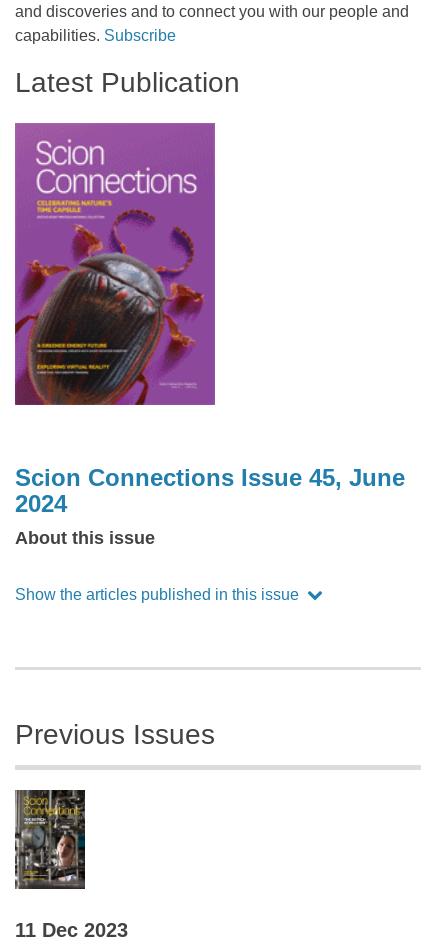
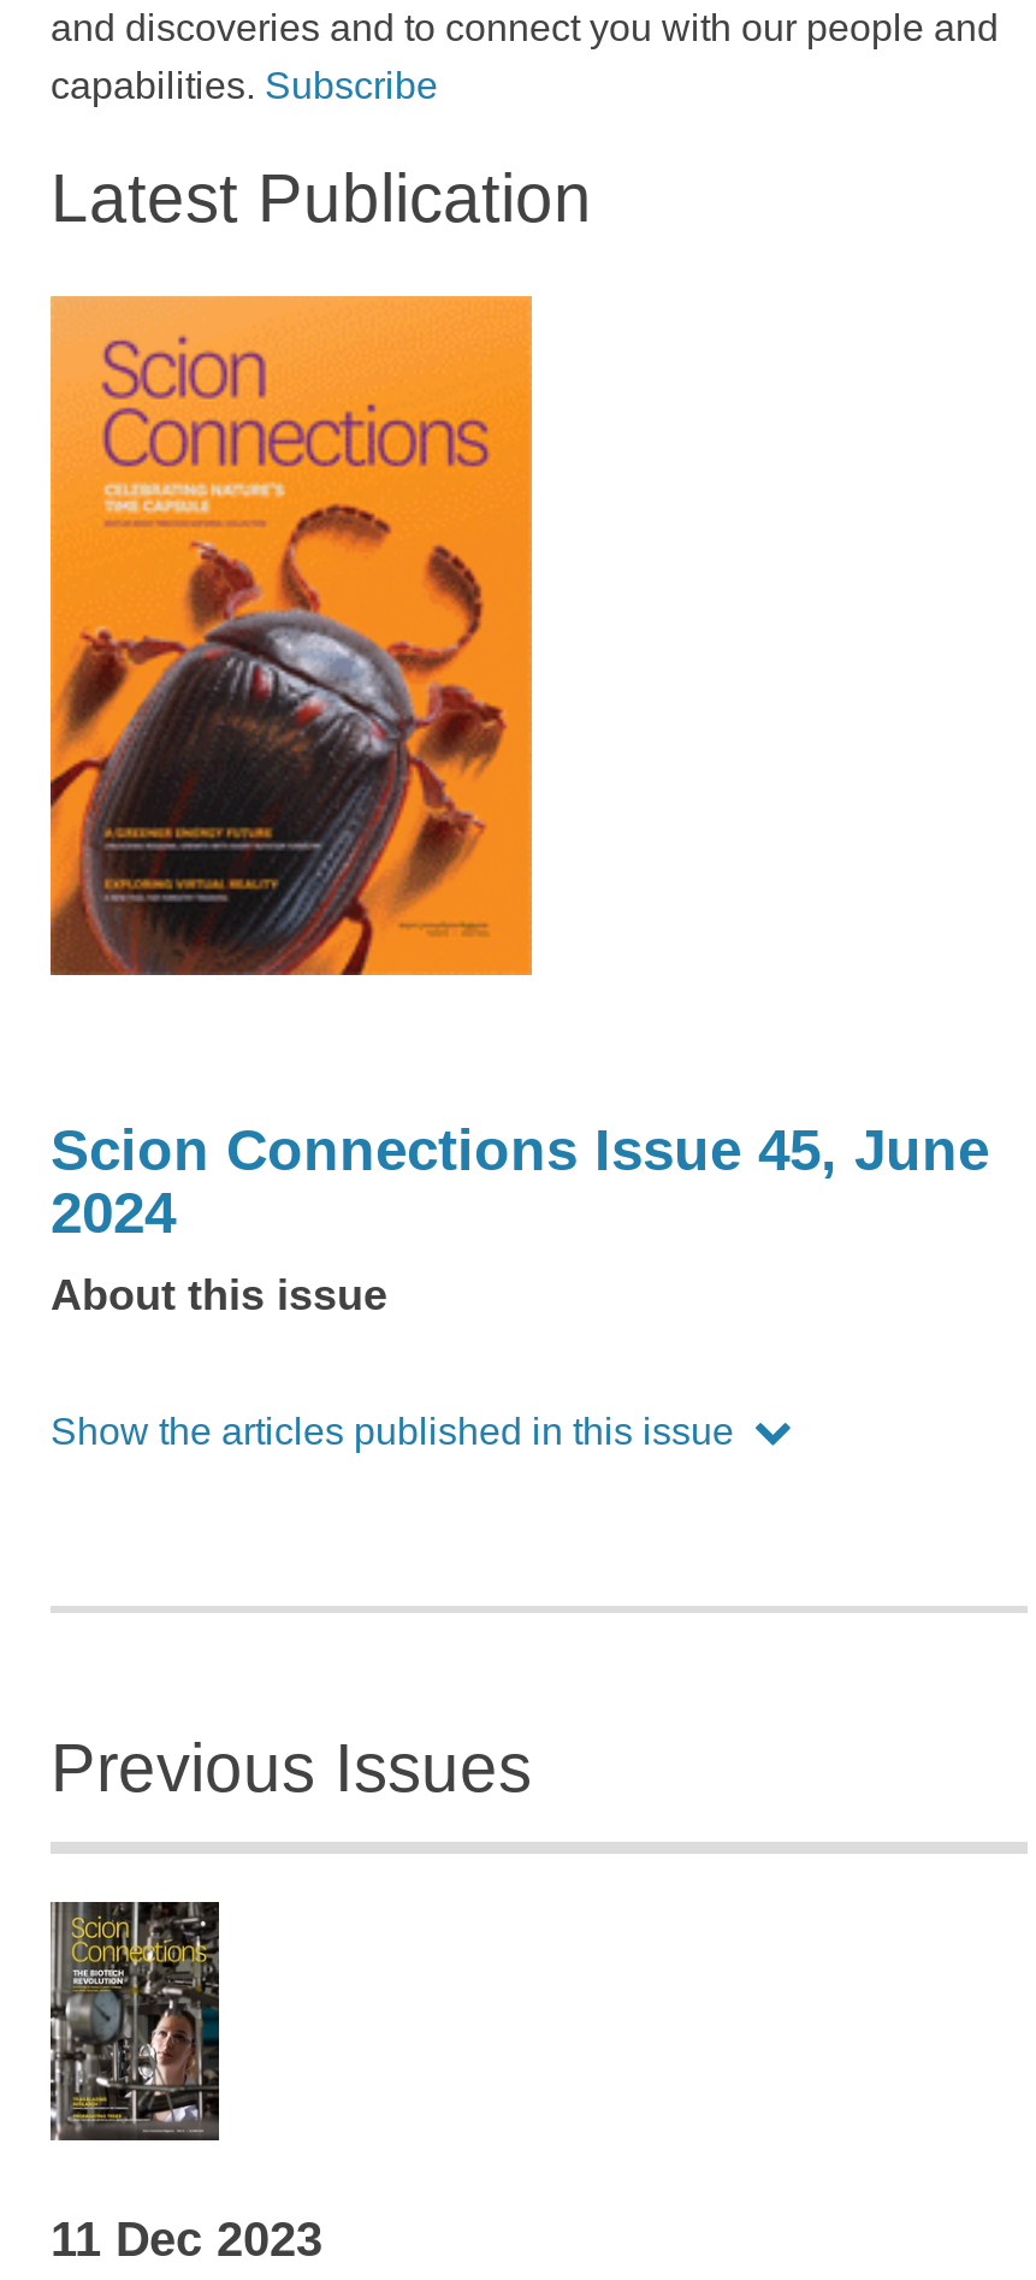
- [image]
+ [image]
